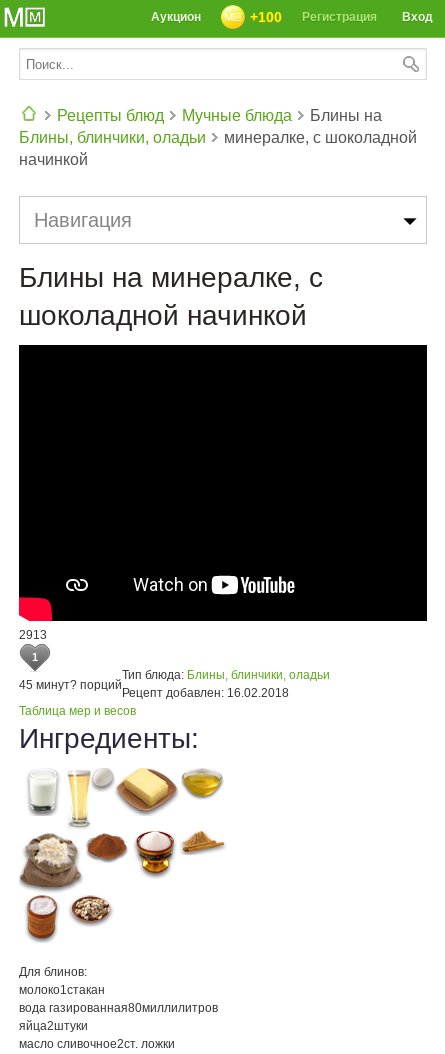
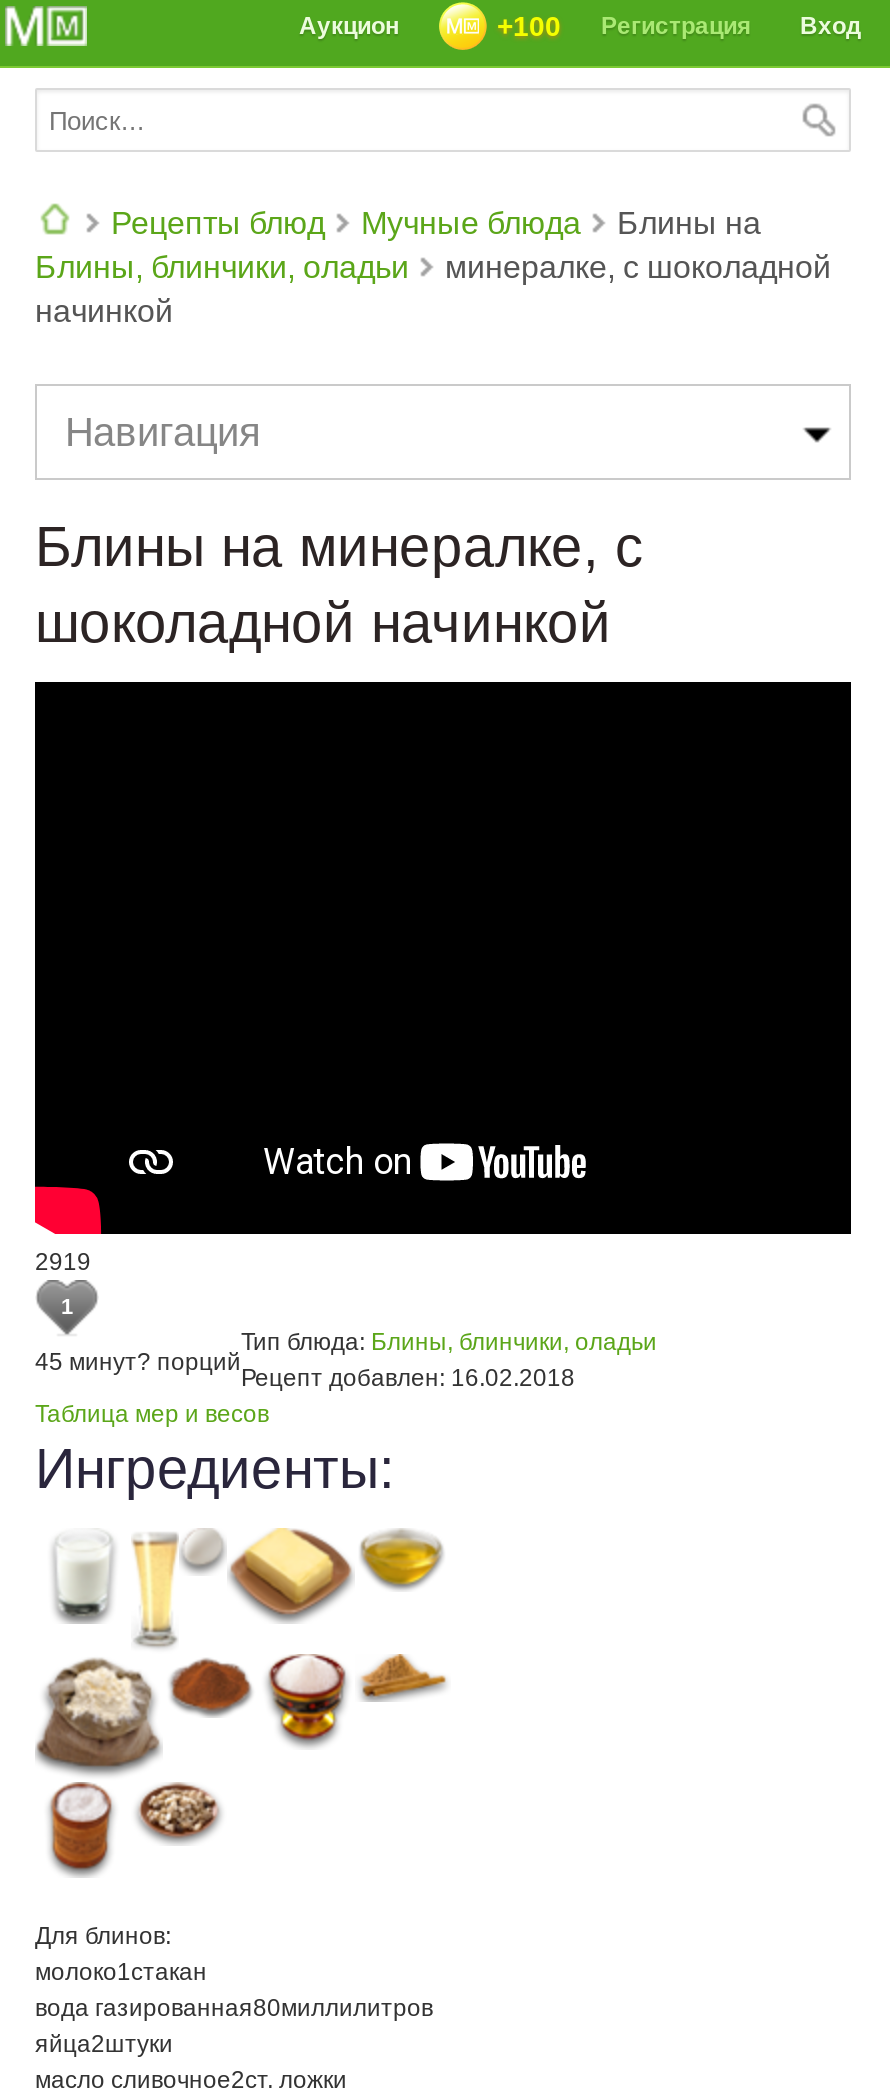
- 2913
+ 2919
